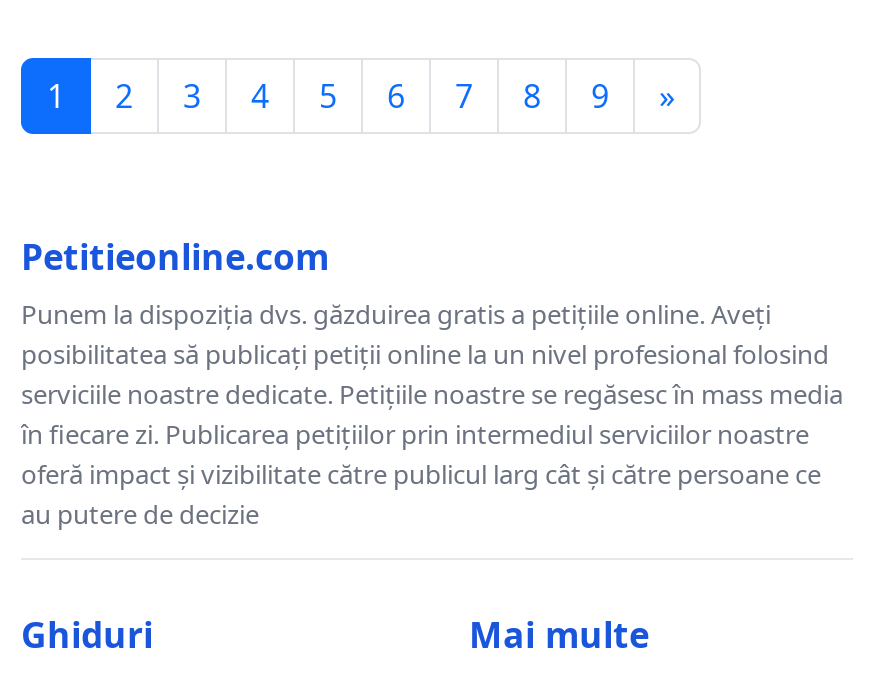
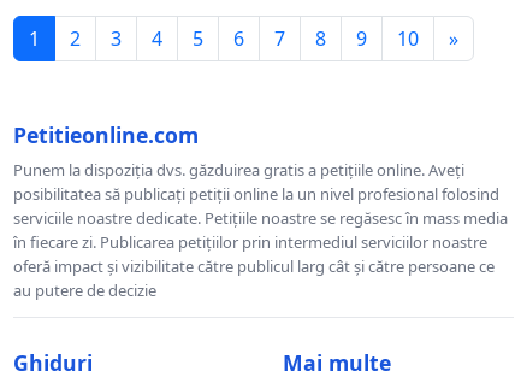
+ 10
